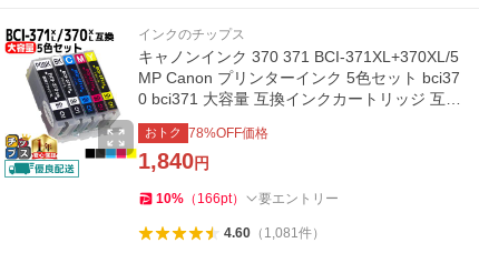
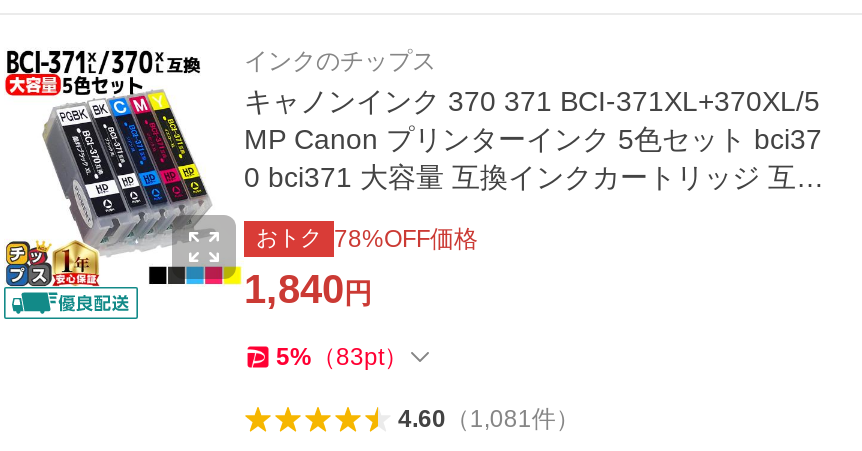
- 10%（166pt）
- 要エントリー
+ 5%（83pt）
